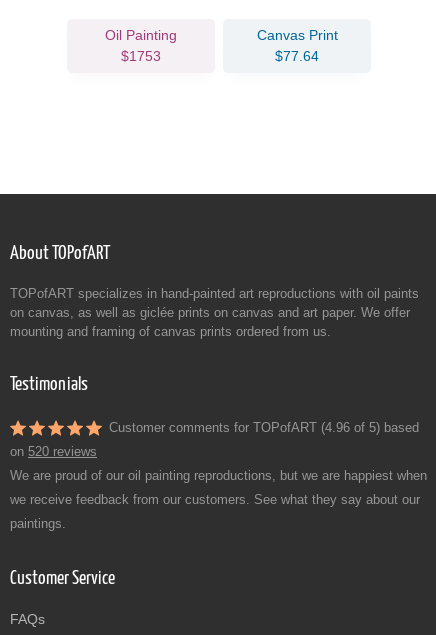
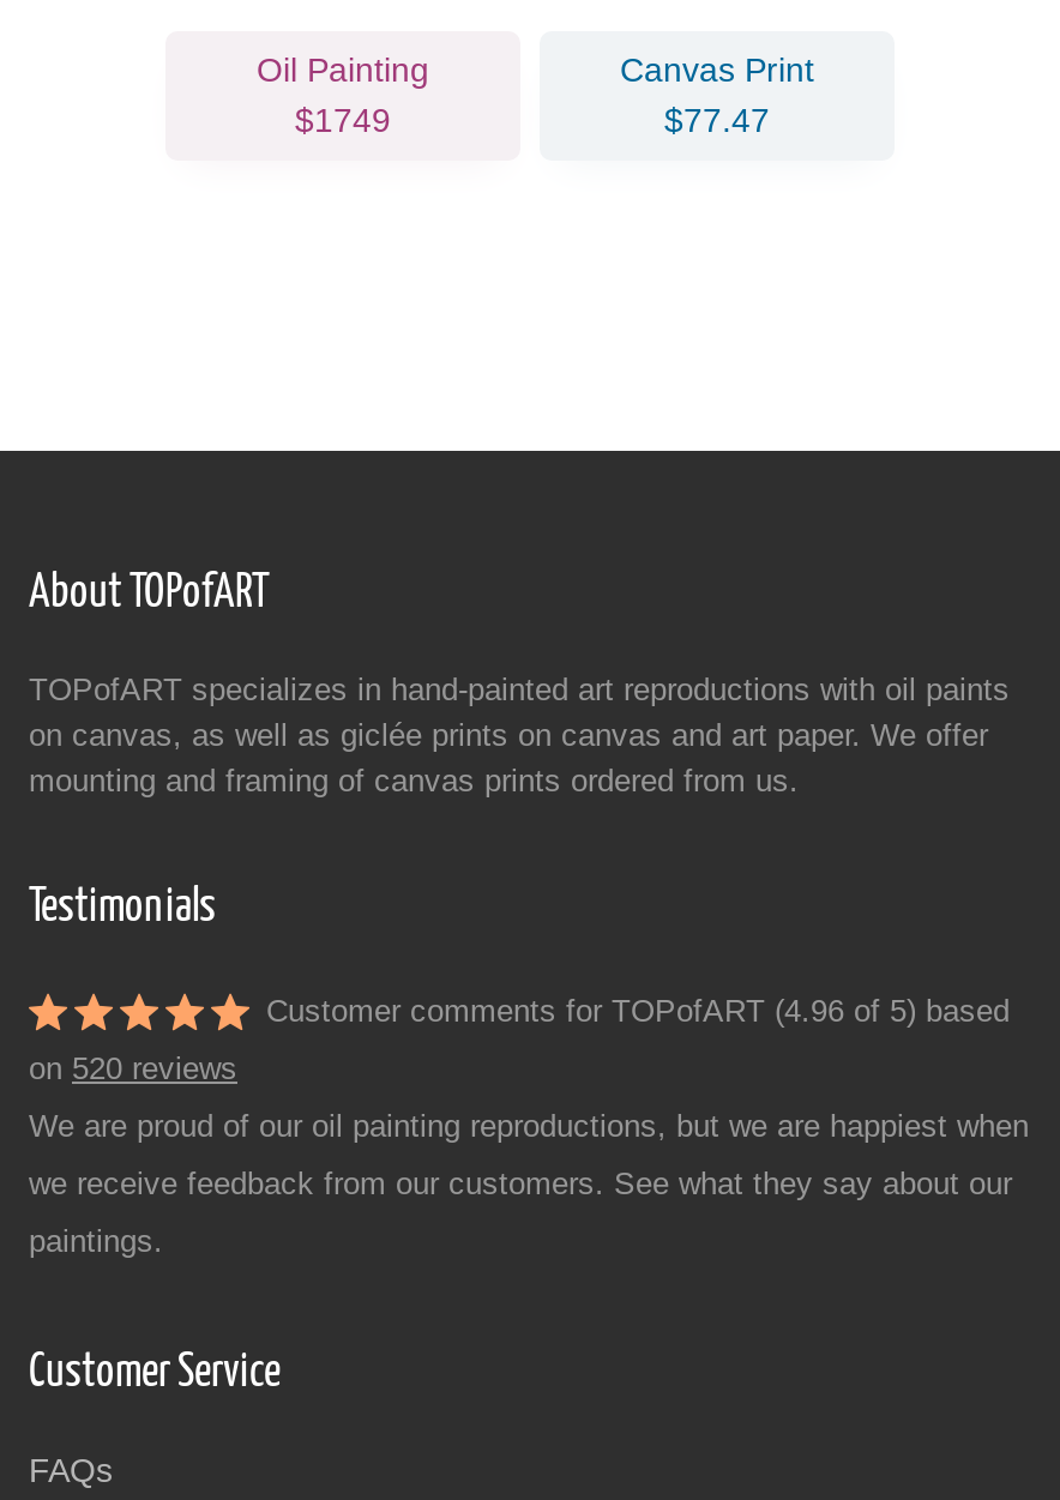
- $1753
+ $1749

- $77.64
+ $77.47
